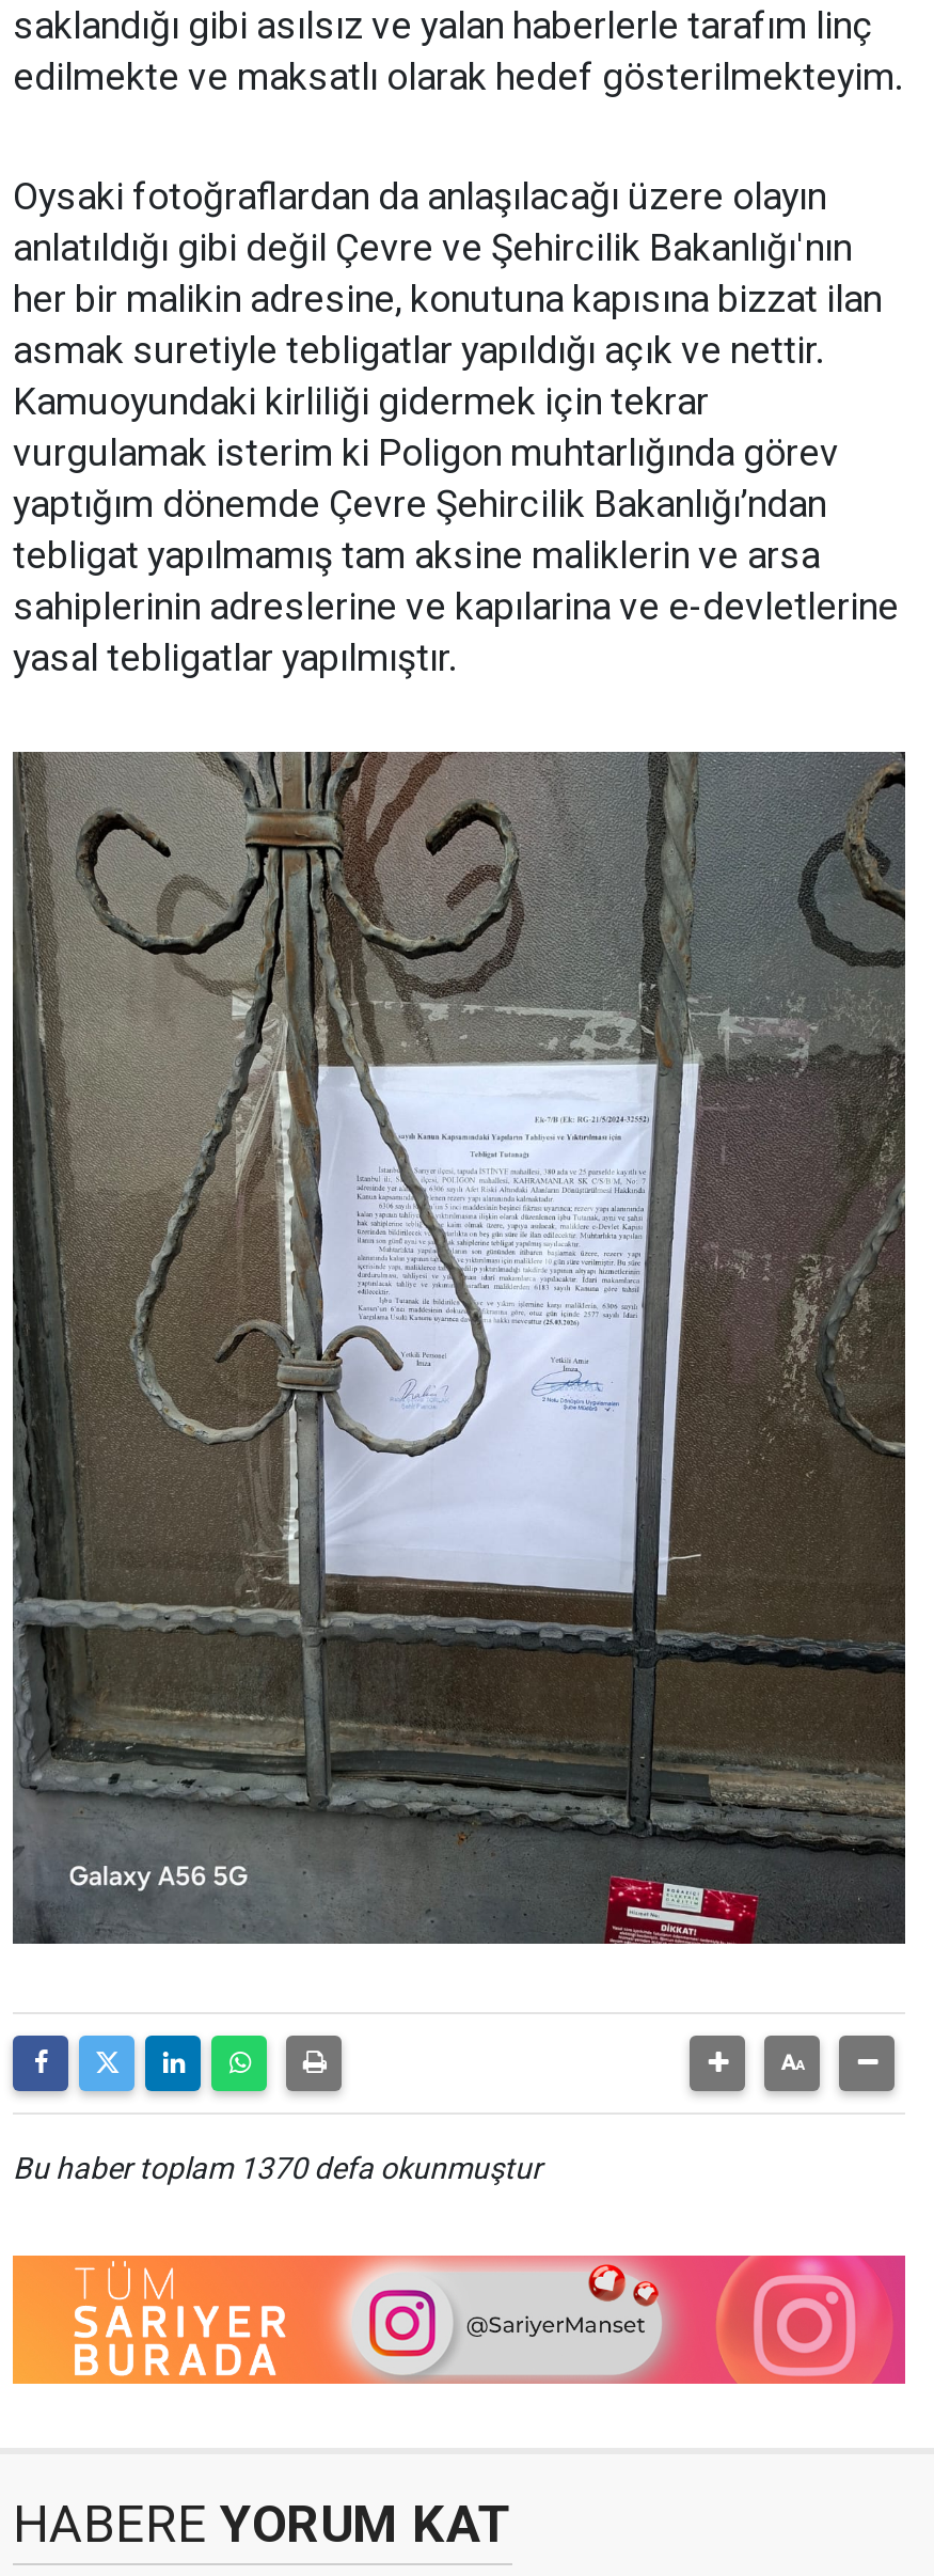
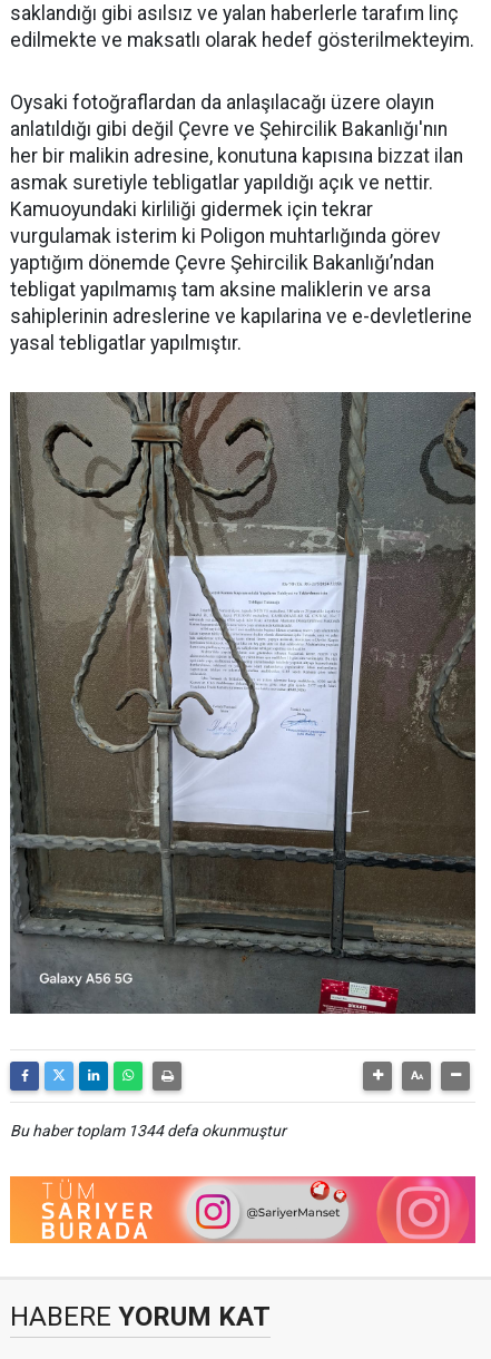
- Bu haber toplam 1370 defa okunmuştur
+ Bu haber toplam 1344 defa okunmuştur
